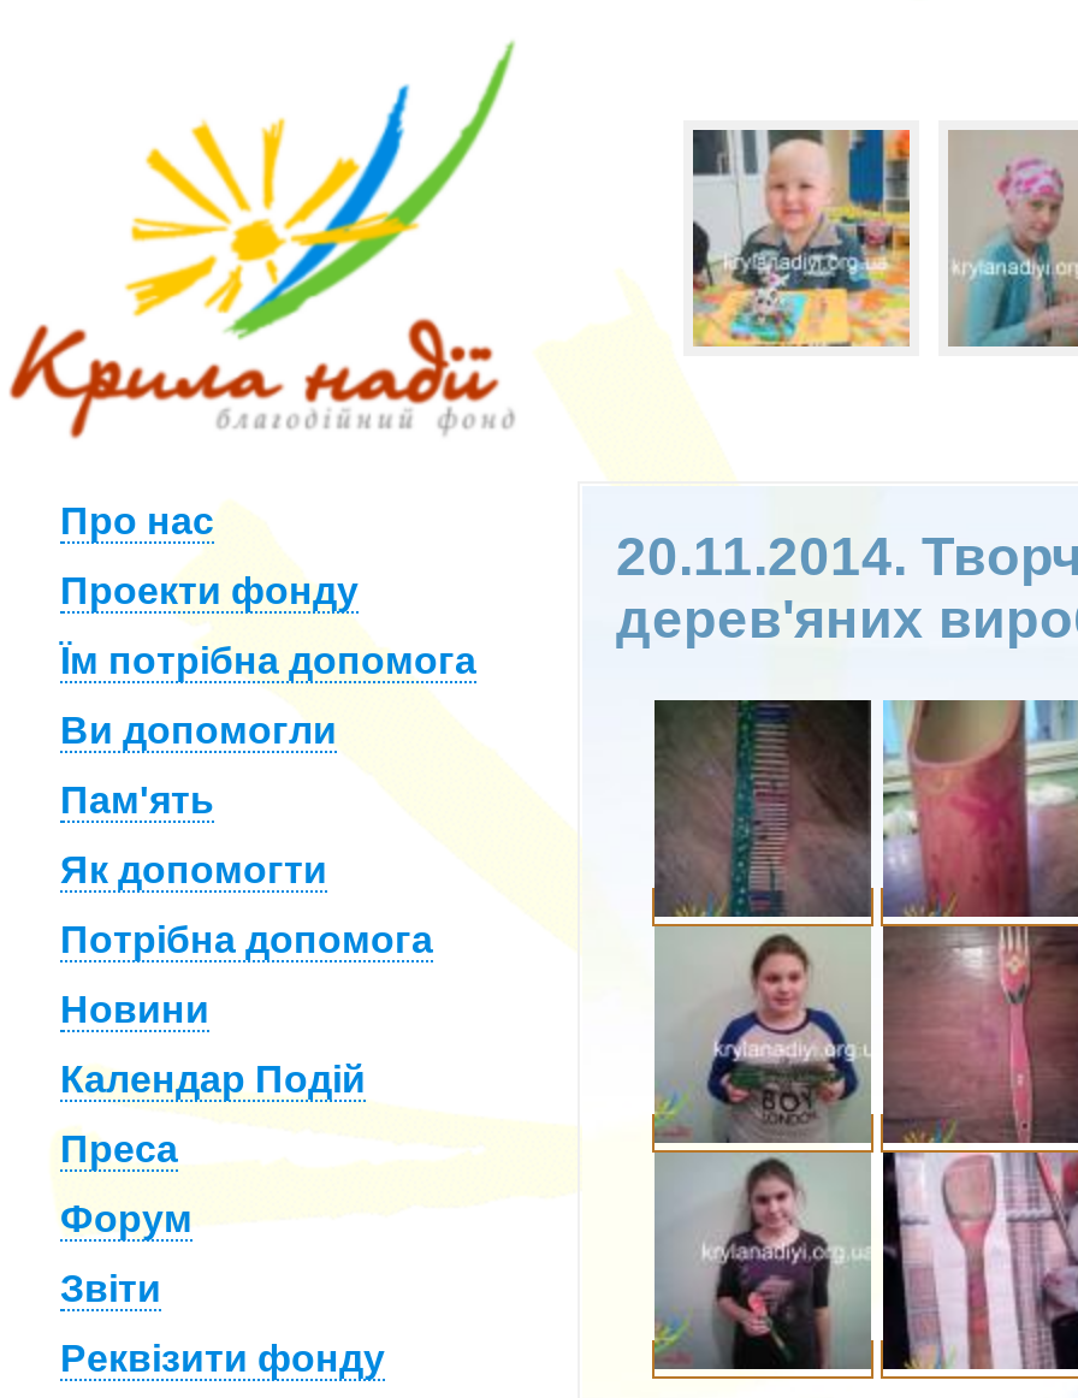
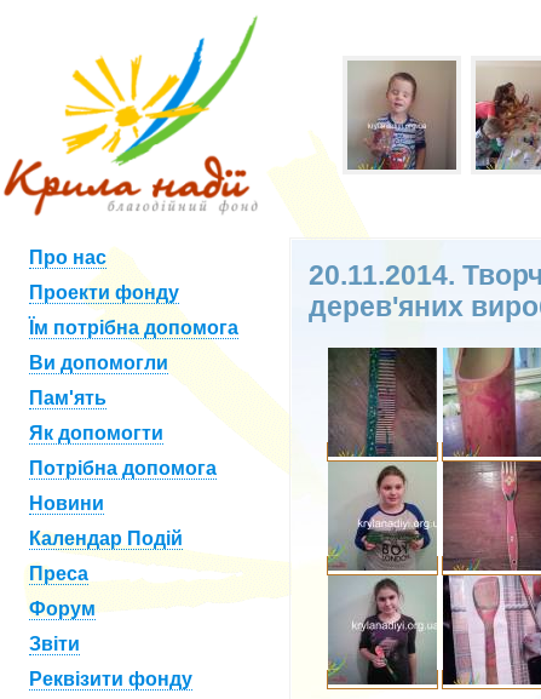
- [image]
+ [image]

- [image]
+ [image]
